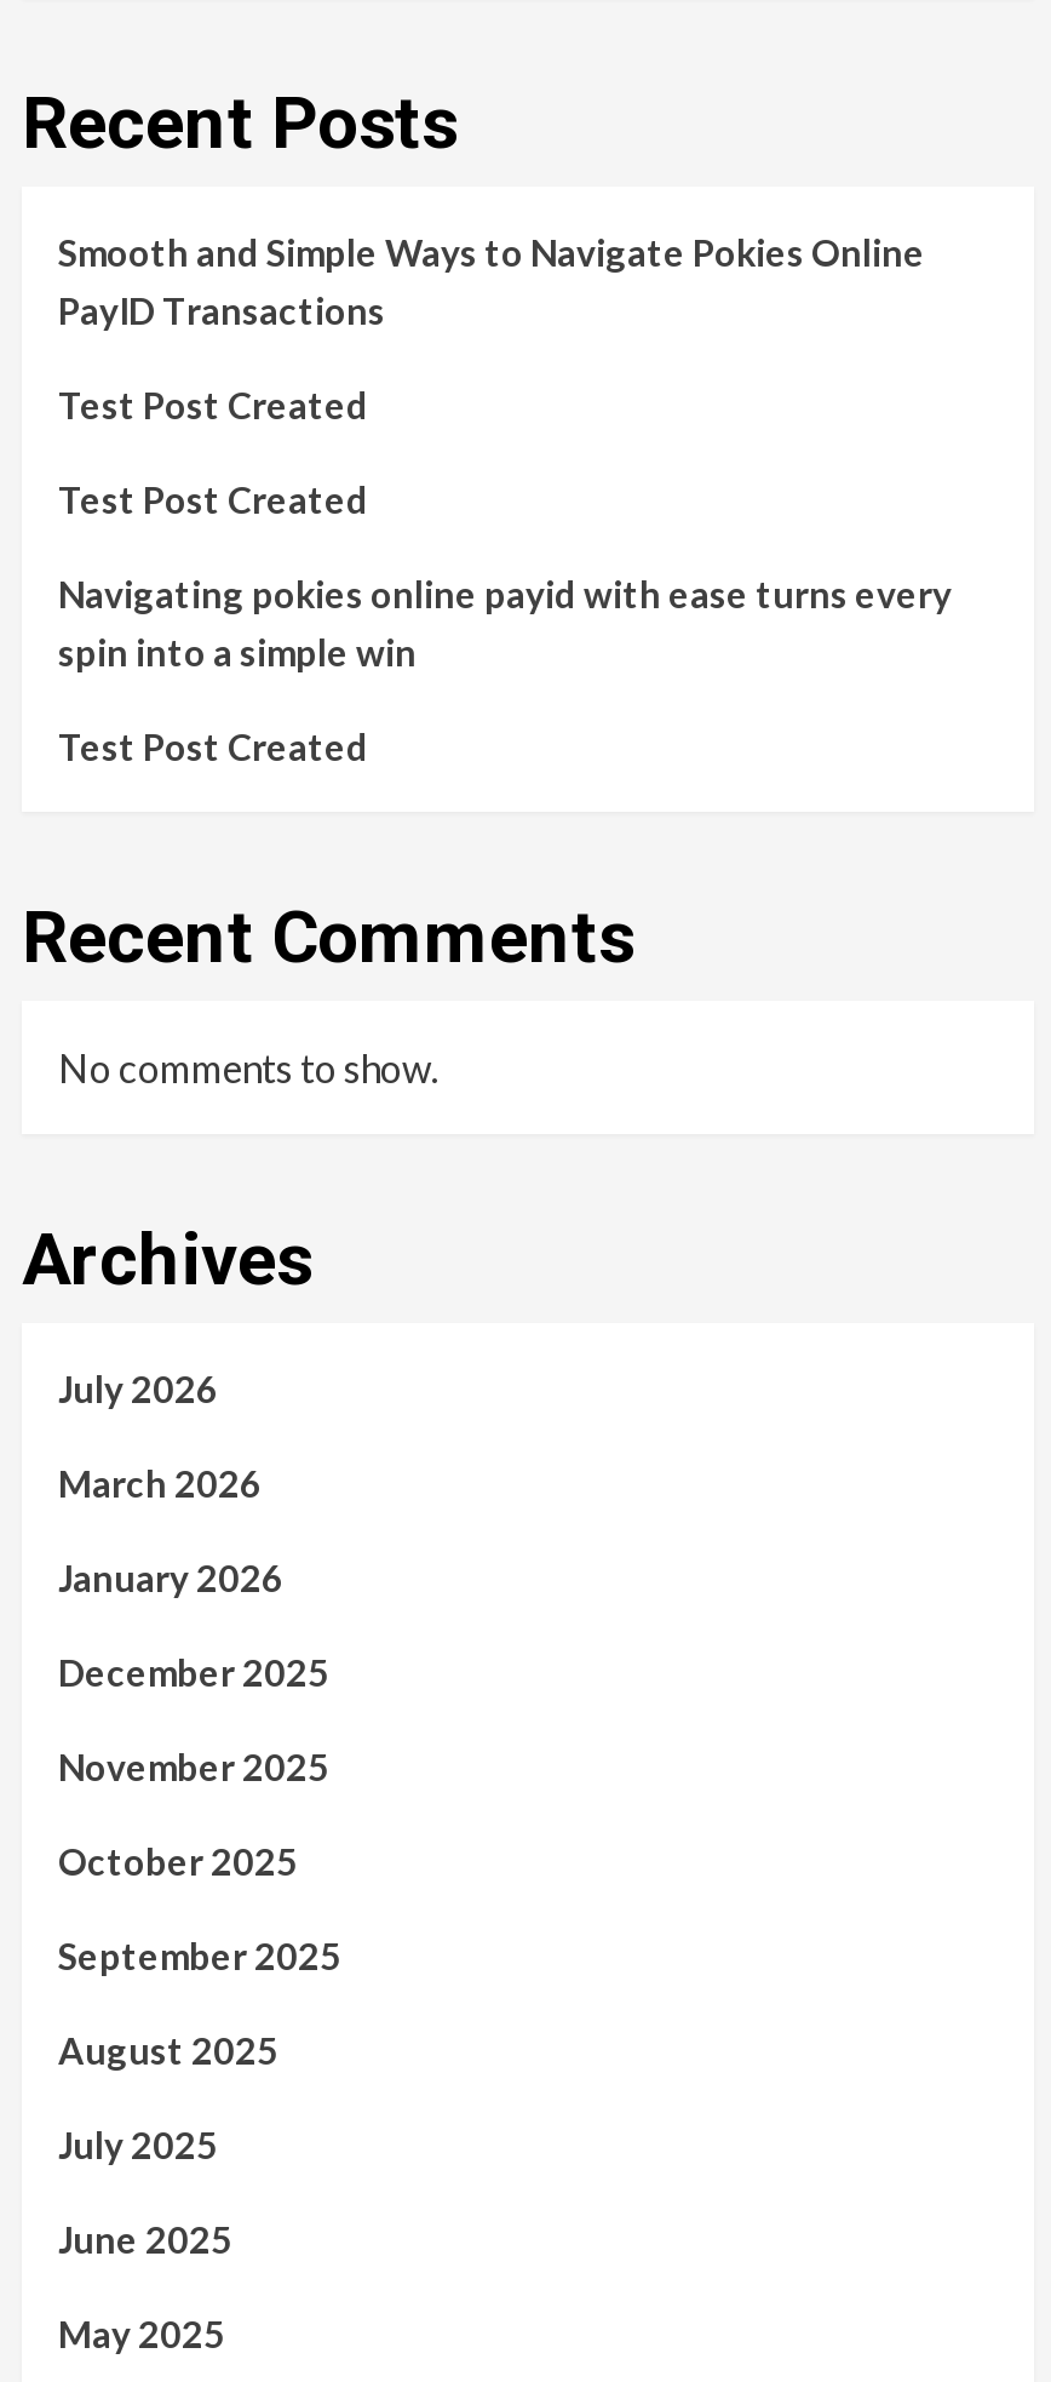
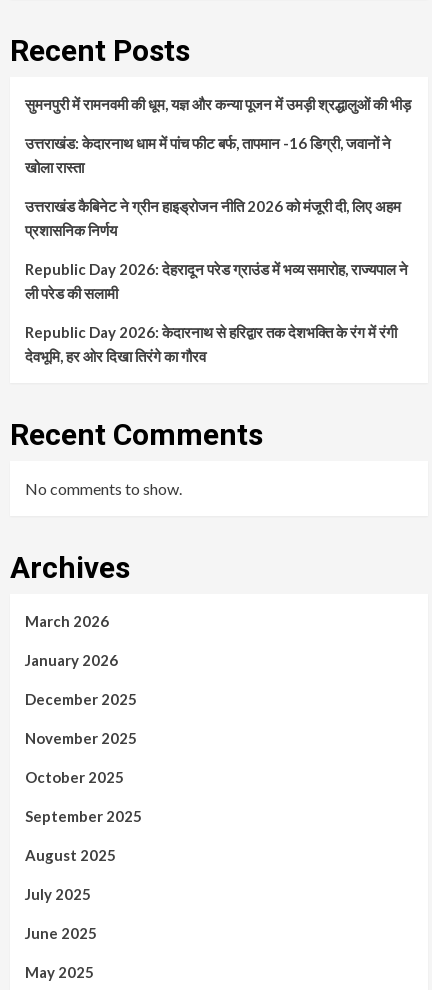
- Smooth and Simple Ways to Navigate Pokies Online
- PayID Transactions
+ सुमनपुरी में रामनवमी की धूम, यज्ञ और कन्या पूजन में उमड़ी श्रद्धालुओं की भीड़

- Test Post Created
+ उत्तराखंड: केदारनाथ धाम में पांच फीट बर्फ, तापमान -16 डिग्री, जवानों ने
+ खोला रास्ता

- Test Post Created
+ उत्तराखंड कैबिनेट ने ग्रीन हाइड्रोजन नीति 2026 को मंजूरी दी, लिए अहम
+ प्रशासनिक निर्णय

- Navigating pokies online payid with ease turns every
- spin into a simple win
+ Republic Day 2026: देहरादून परेड ग्राउंड में भव्य समारोह, राज्यपाल ने
+ ली परेड की सलामी

- Test Post Created
+ Republic Day 2026: केदारनाथ से हरिद्वार तक देशभक्ति के रंग में रंगी
+ देवभूमि, हर ओर दिखा तिरंगे का गौरव

moved down: Recent Comments | No comments to show. | Archives

- July 2026
